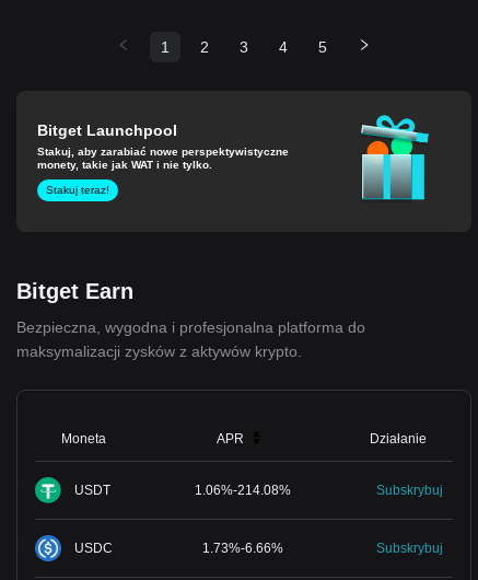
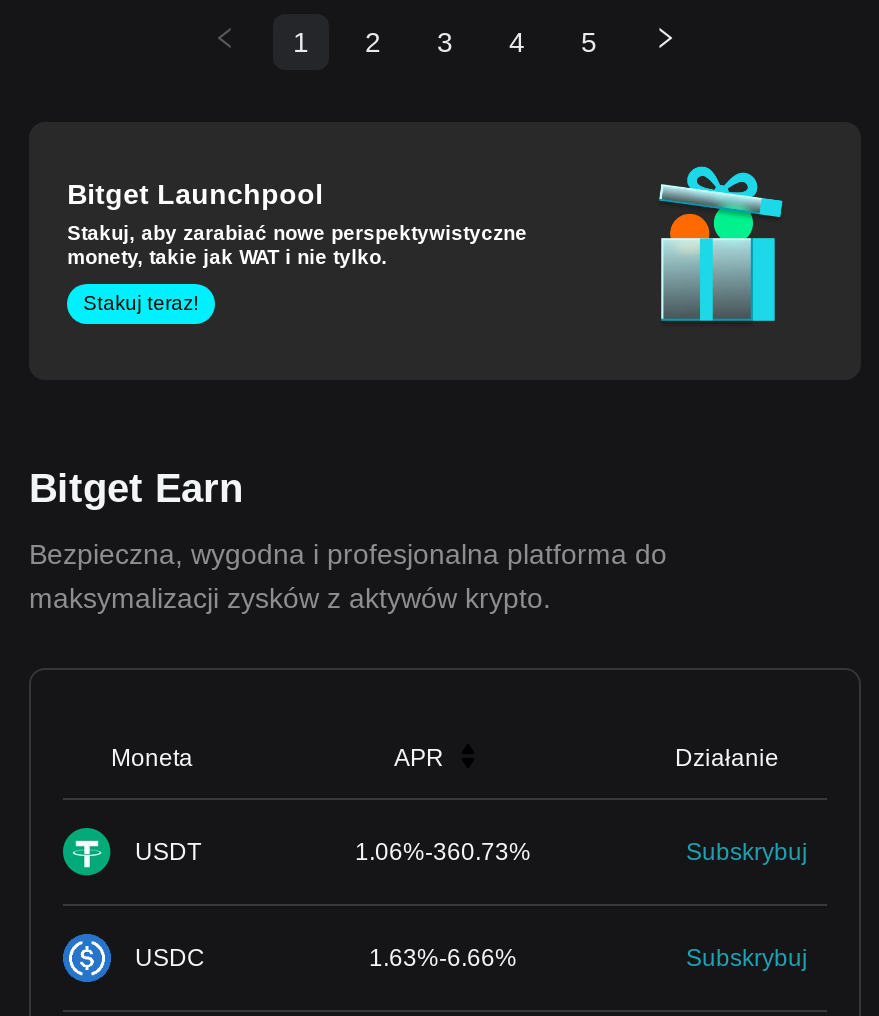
- 1.06%-214.08%
+ 1.06%-360.73%

- 1.73%-6.66%
+ 1.63%-6.66%
